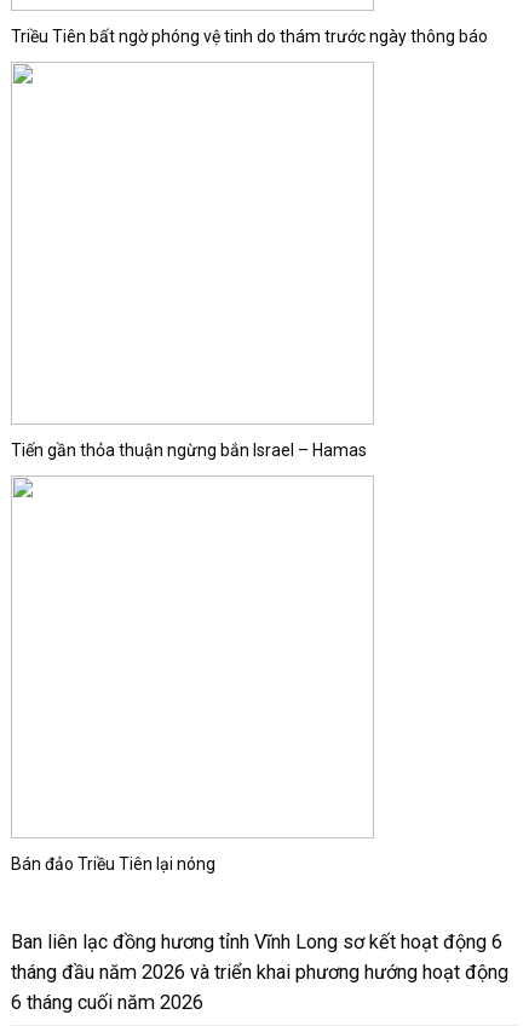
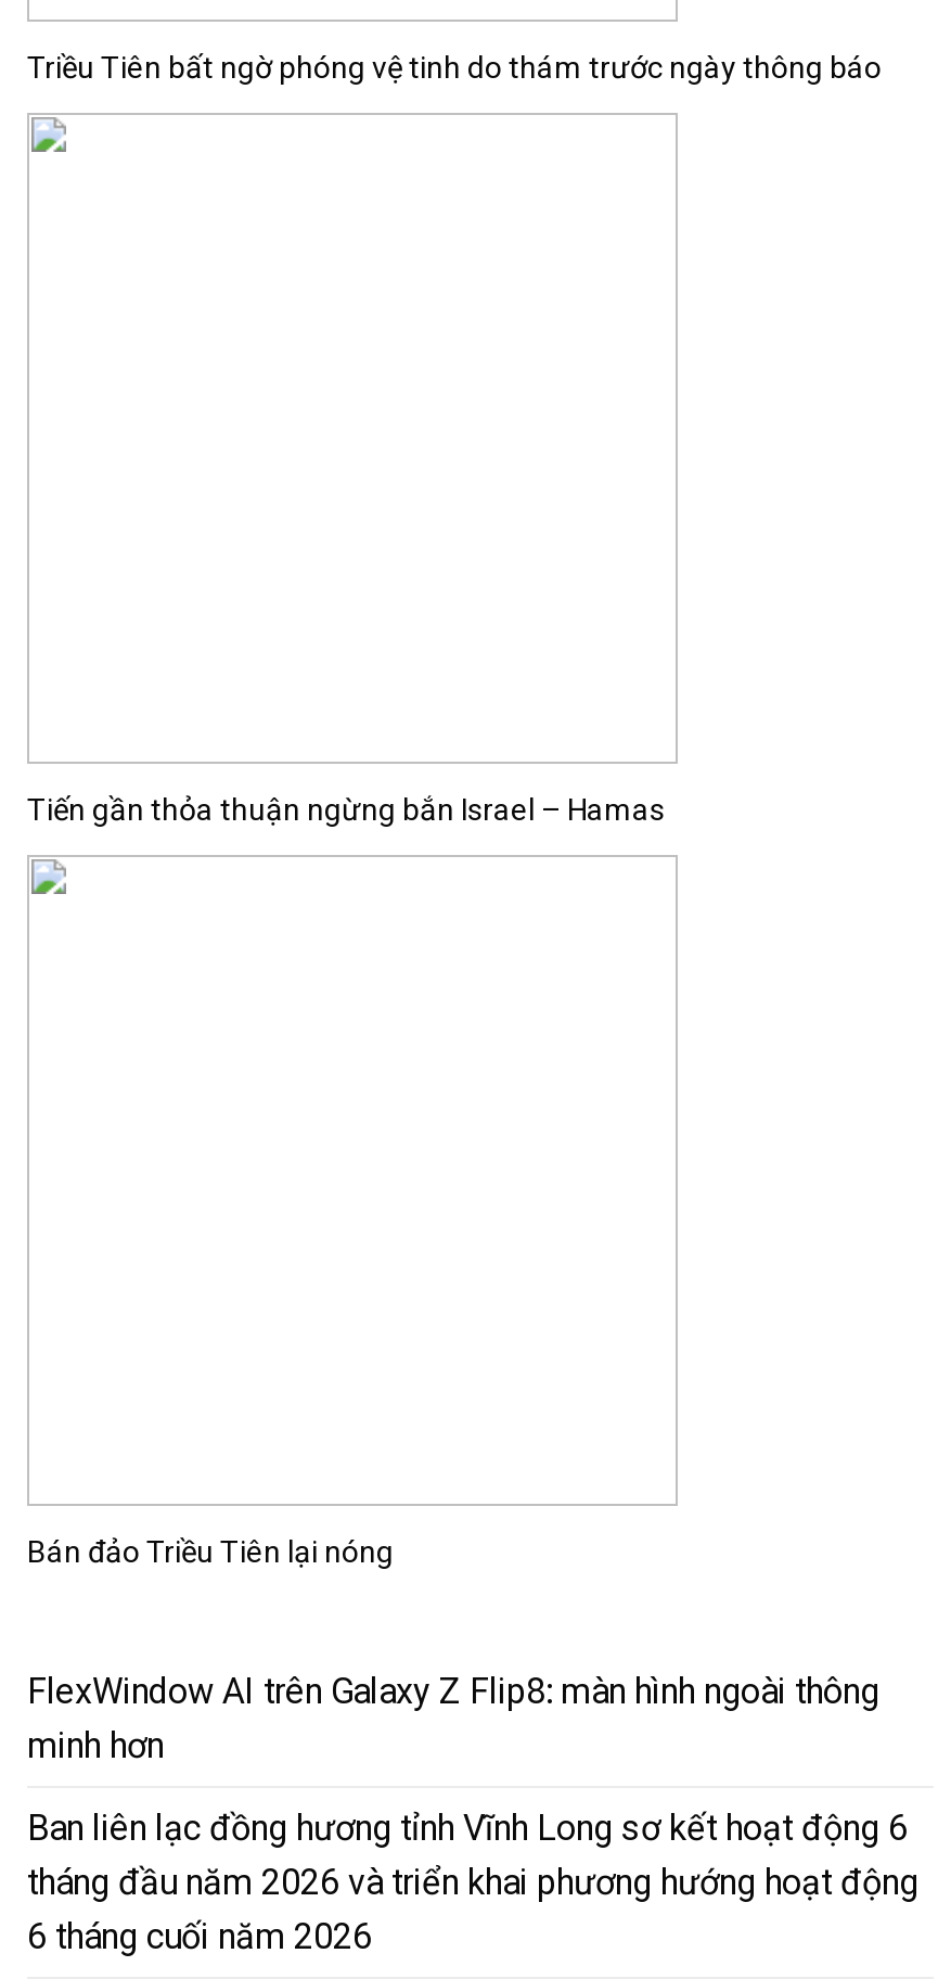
+ FlexWindow AI trên Galaxy Z Flip8: màn hình ngoài thông
+ minh hơn
